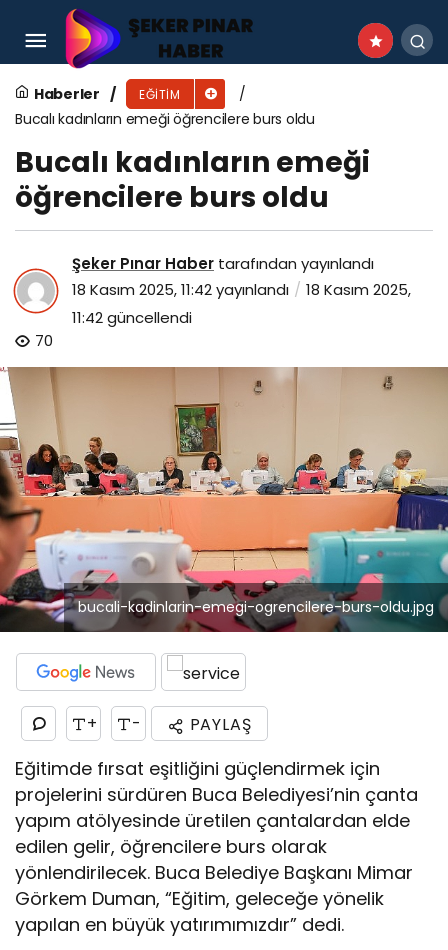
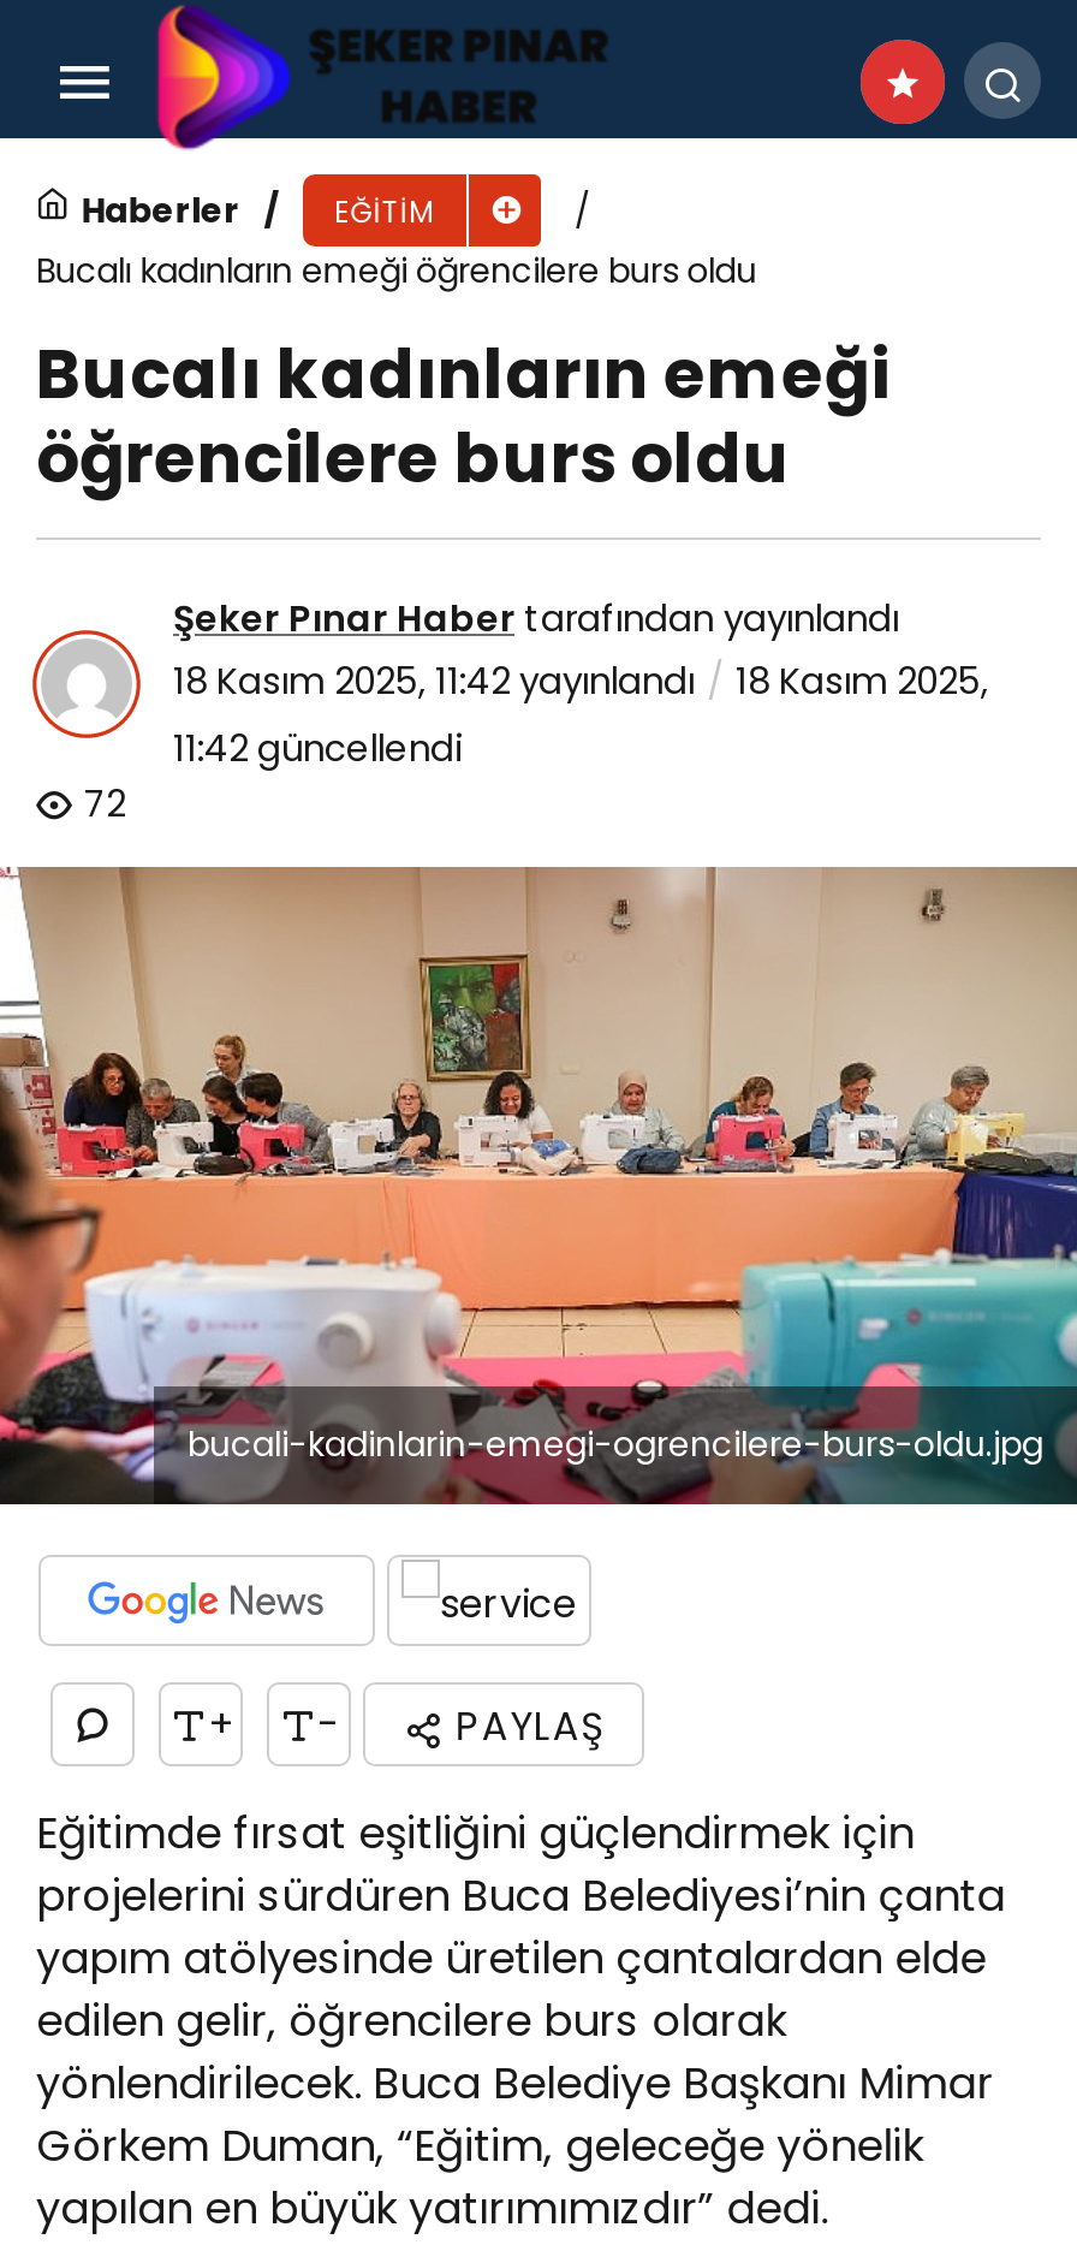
- 70
+ 72
